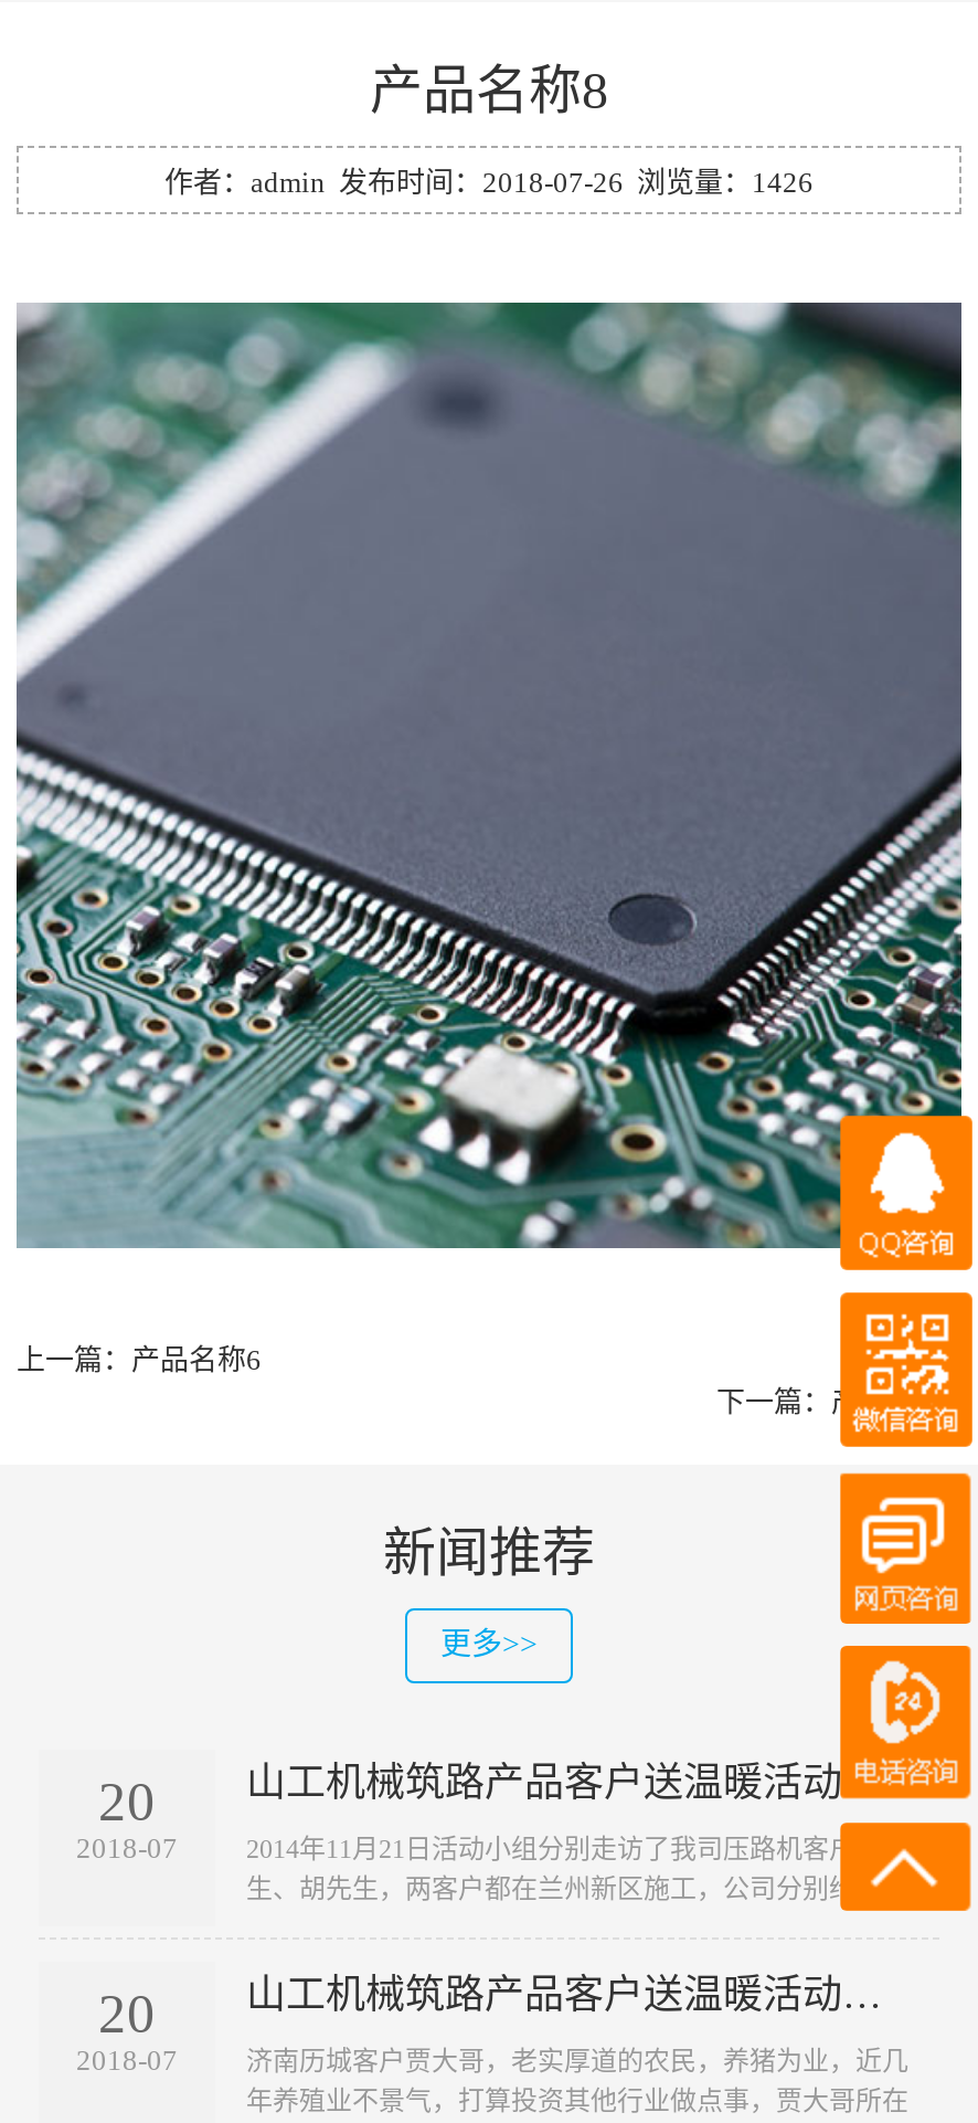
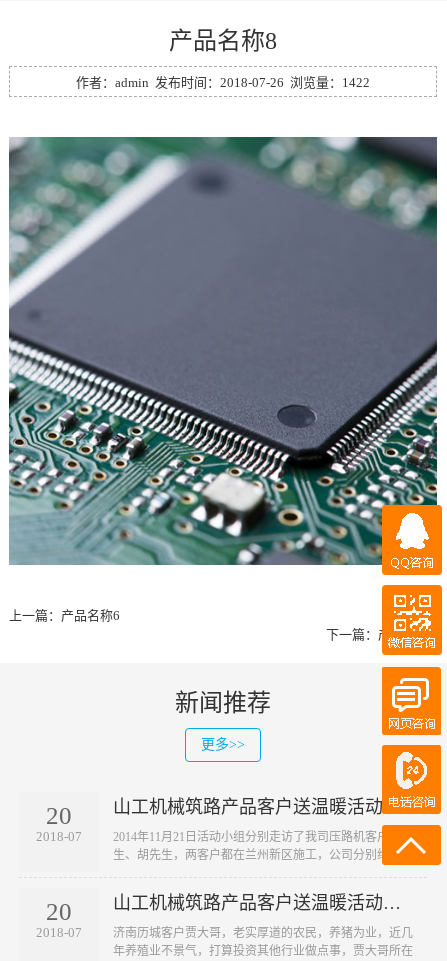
- 作者：admin 发布时间：2018-07-26 浏览量：1426
+ 作者：admin 发布时间：2018-07-26 浏览量：1422
